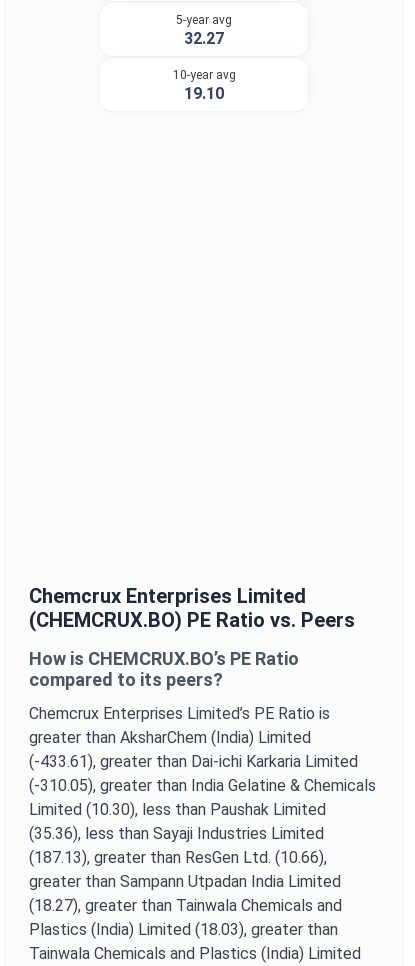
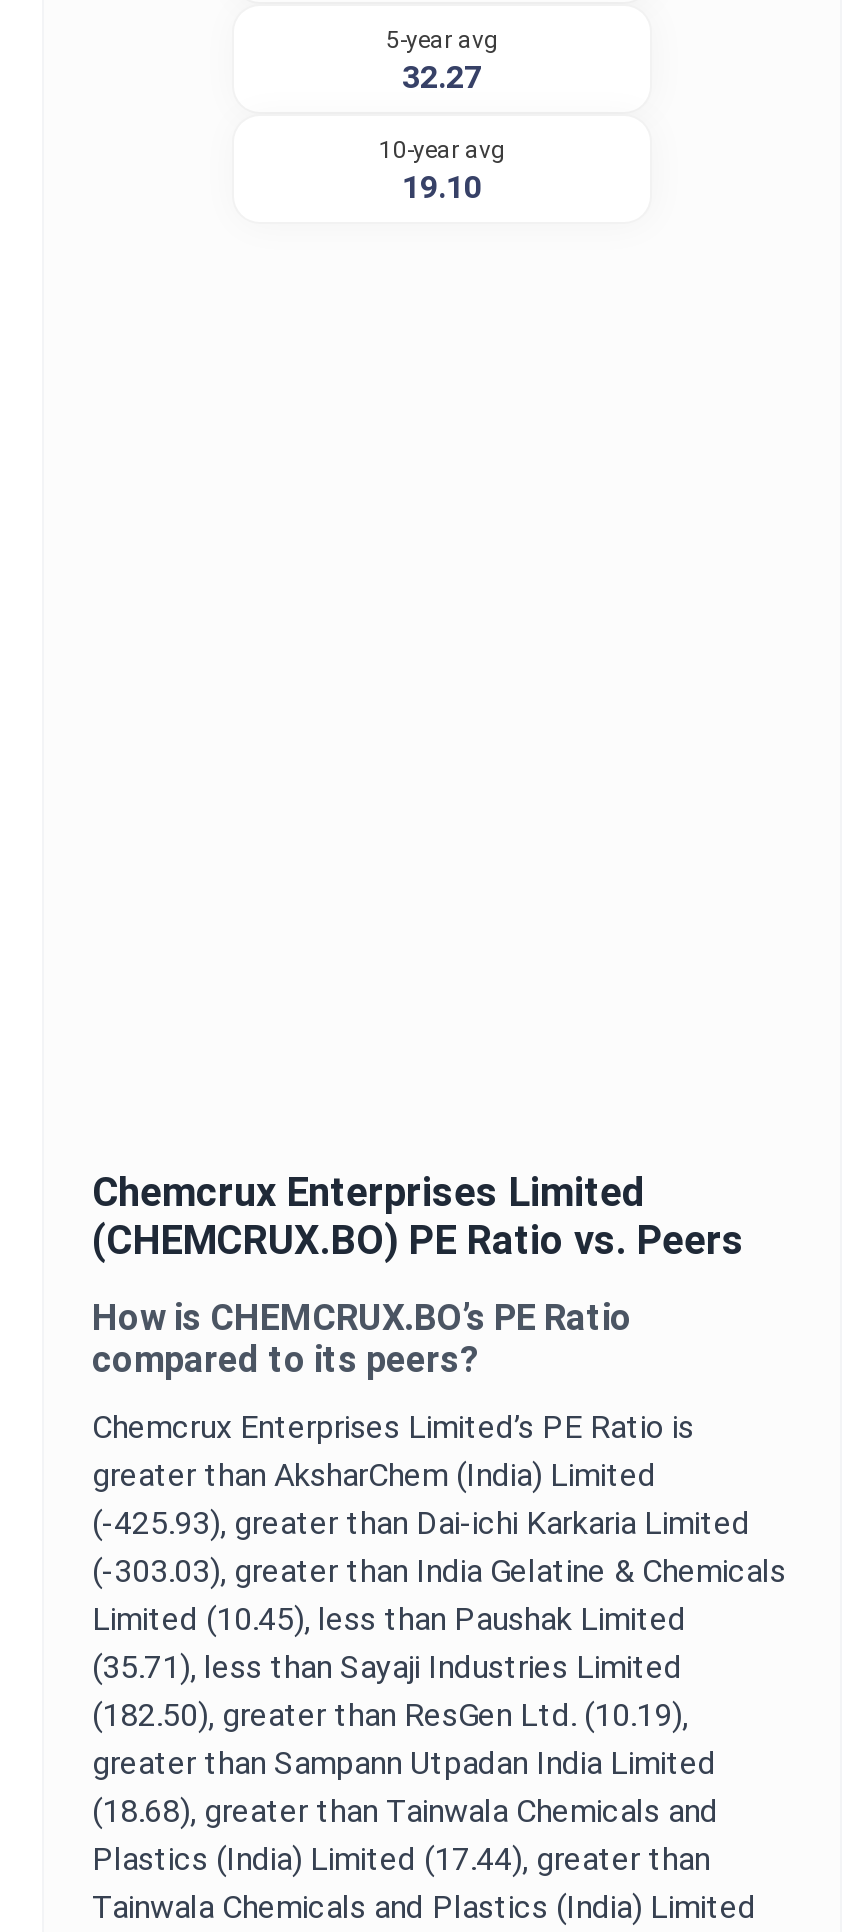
- (-433.61), greater than Dai-ichi Karkaria Limited
+ (-425.93), greater than Dai-ichi Karkaria Limited

- (-310.05), greater than India Gelatine & Chemicals
+ (-303.03), greater than India Gelatine & Chemicals

- Limited (10.30), less than Paushak Limited
+ Limited (10.45), less than Paushak Limited

- (35.36), less than Sayaji Industries Limited
+ (35.71), less than Sayaji Industries Limited

- (187.13), greater than ResGen Ltd. (10.66),
+ (182.50), greater than ResGen Ltd. (10.19),

- (18.27), greater than Tainwala Chemicals and
+ (18.68), greater than Tainwala Chemicals and

- Plastics (India) Limited (18.03), greater than
+ Plastics (India) Limited (17.44), greater than
